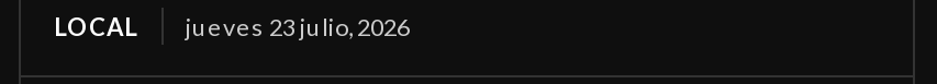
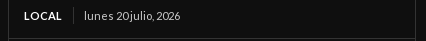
- LOCAL jueves 23 julio, 2026
+ LOCAL lunes 20 julio, 2026
